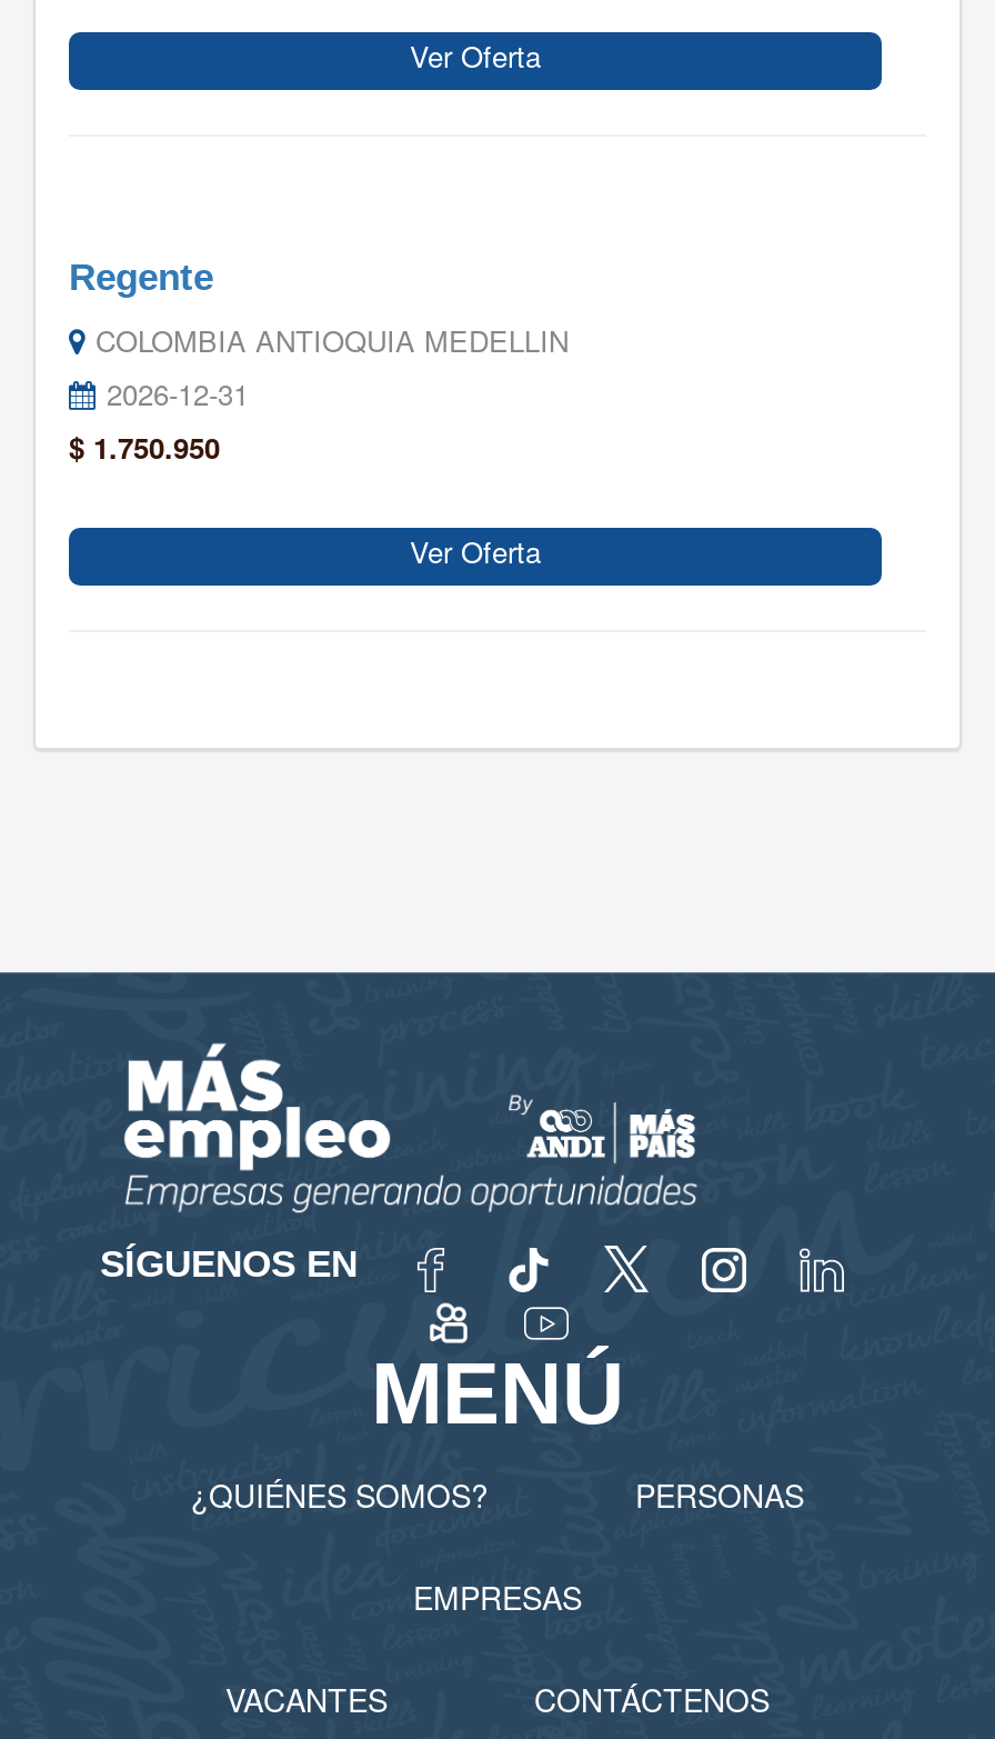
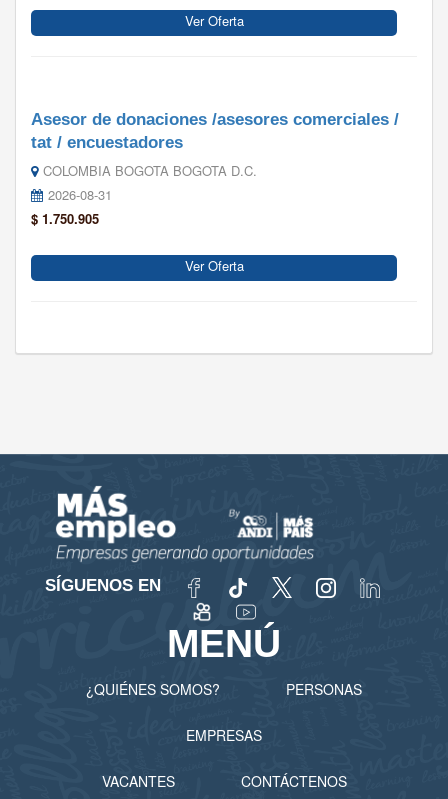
- Regente
+ Asesor de donaciones /asesores comerciales /
+ tat / encuestadores

- COLOMBIA ANTIOQUIA MEDELLIN
- 2026-12-31
- $ 1.750.950
+ COLOMBIA BOGOTA BOGOTA D.C.
+ 2026-08-31
+ $ 1.750.905
